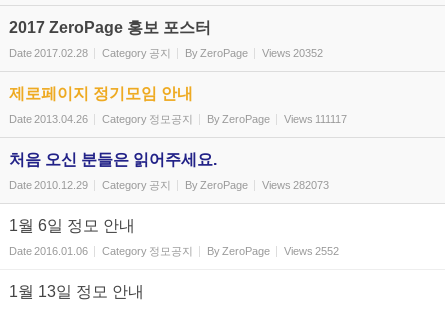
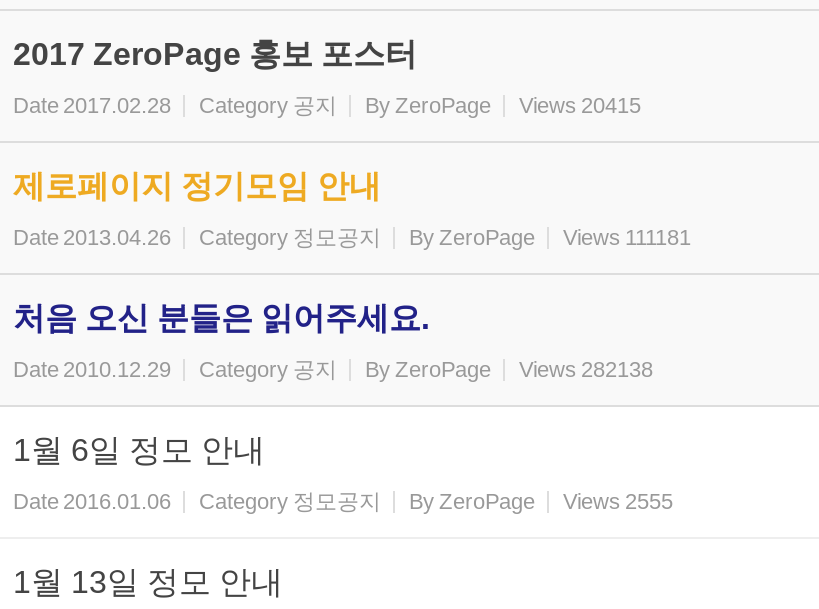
- Date 2017.02.28 Category 공지 By ZeroPage Views 20352
+ Date 2017.02.28 Category 공지 By ZeroPage Views 20415

- Date 2013.04.26 Category 정모공지 By ZeroPage Views 111117
+ Date 2013.04.26 Category 정모공지 By ZeroPage Views 111181

- Date 2010.12.29 Category 공지 By ZeroPage Views 282073
+ Date 2010.12.29 Category 공지 By ZeroPage Views 282138

- Date 2016.01.06 Category 정모공지 By ZeroPage Views 2552
+ Date 2016.01.06 Category 정모공지 By ZeroPage Views 2555
